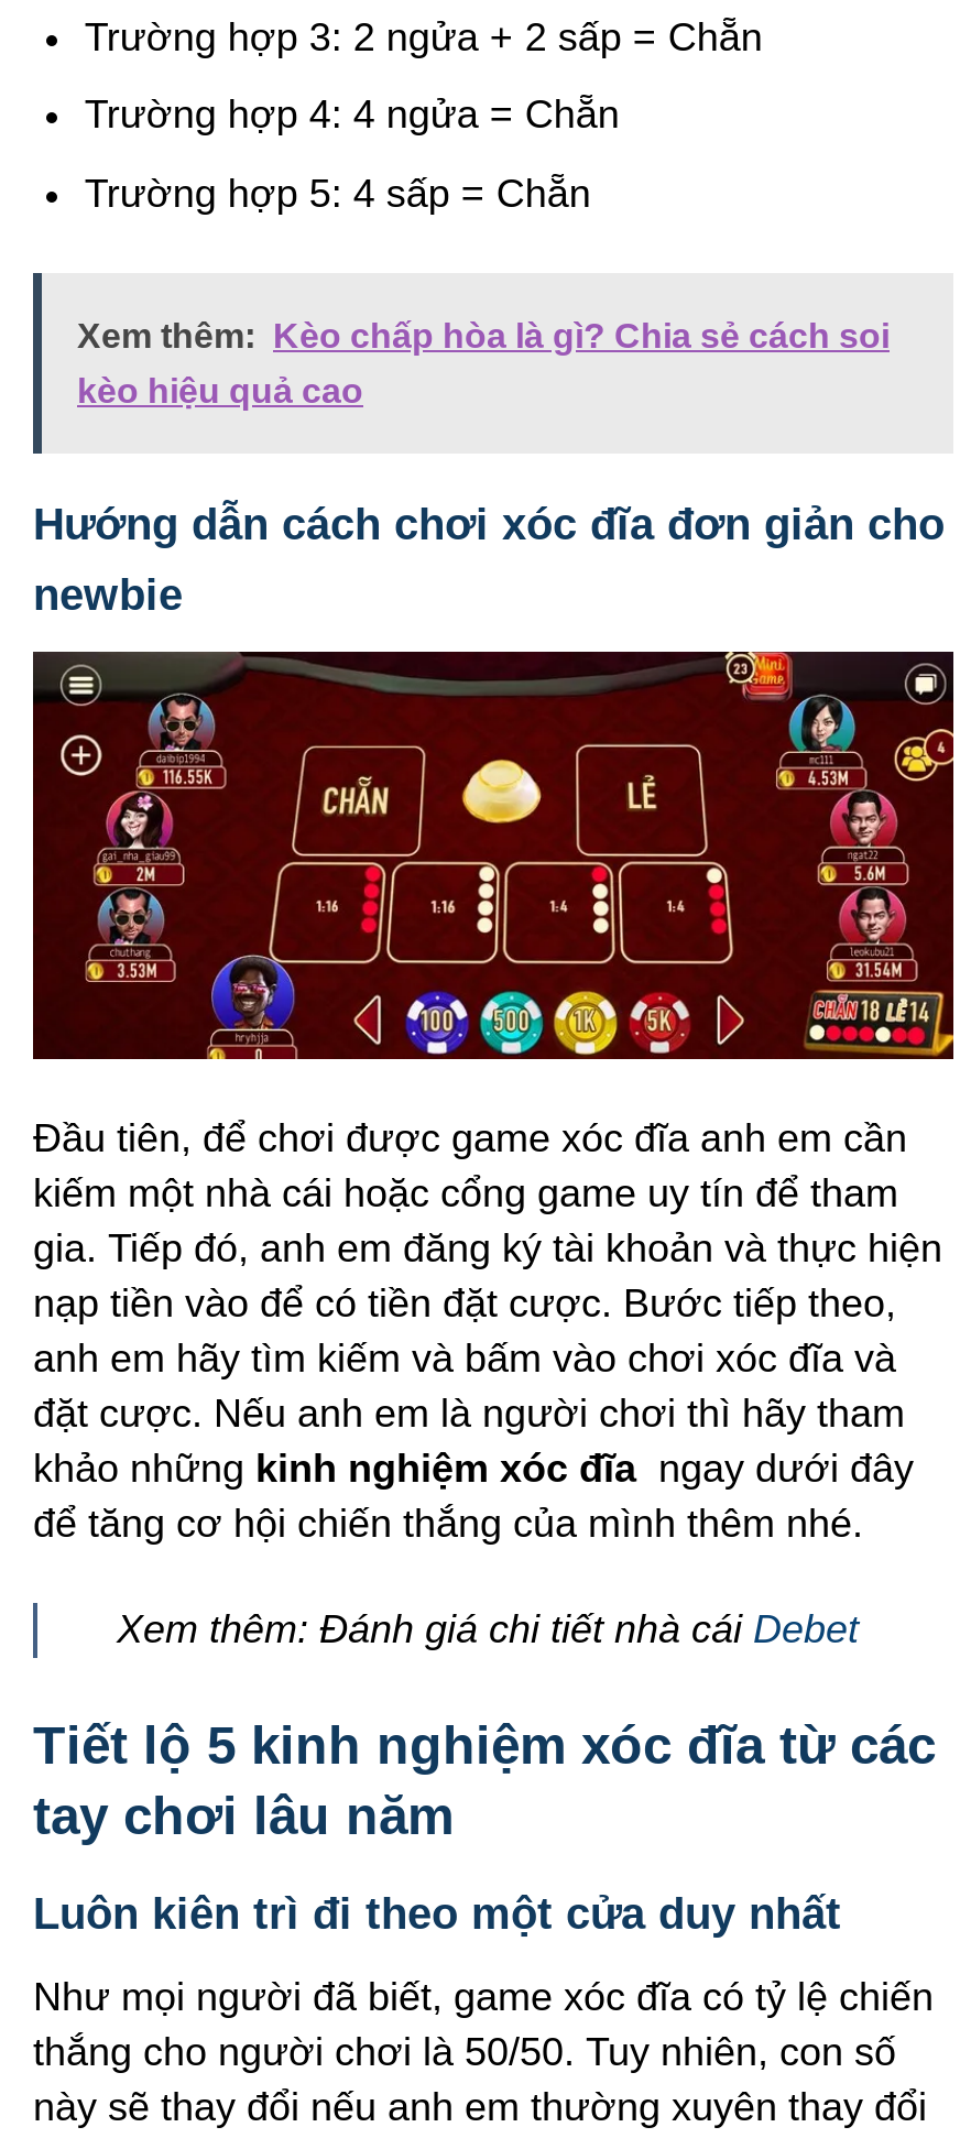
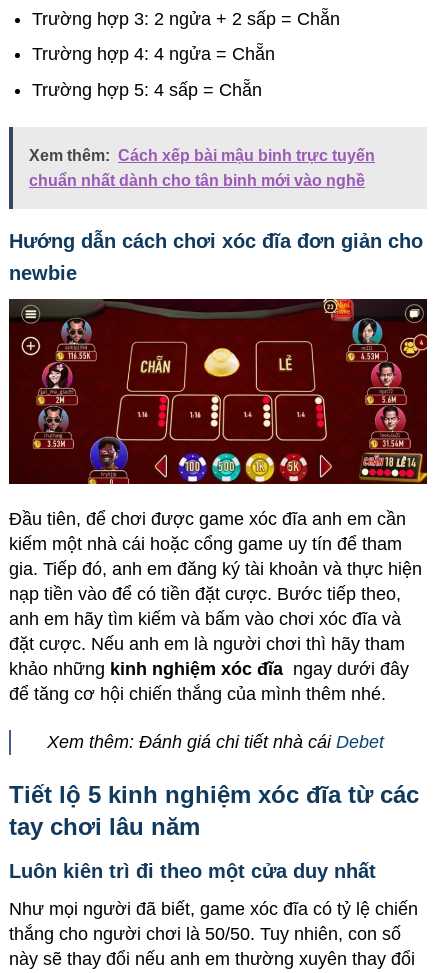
- Xem thêm: Kèo chấp hòa là gì? Chia sẻ cách soi
+ Xem thêm: Cách xếp bài mậu binh trực tuyến

- kèo hiệu quả cao
+ chuẩn nhất dành cho tân binh mới vào nghề
